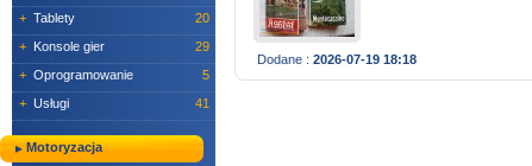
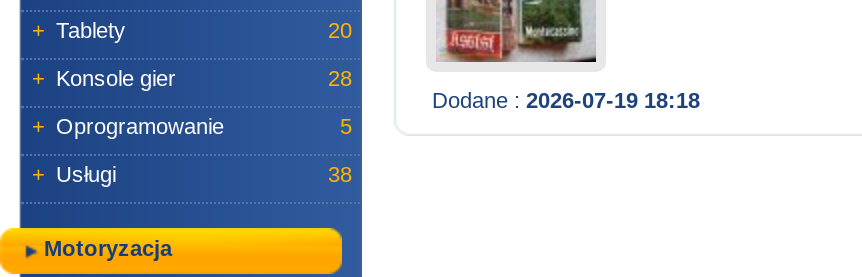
- 29
+ 28

- 41
+ 38
